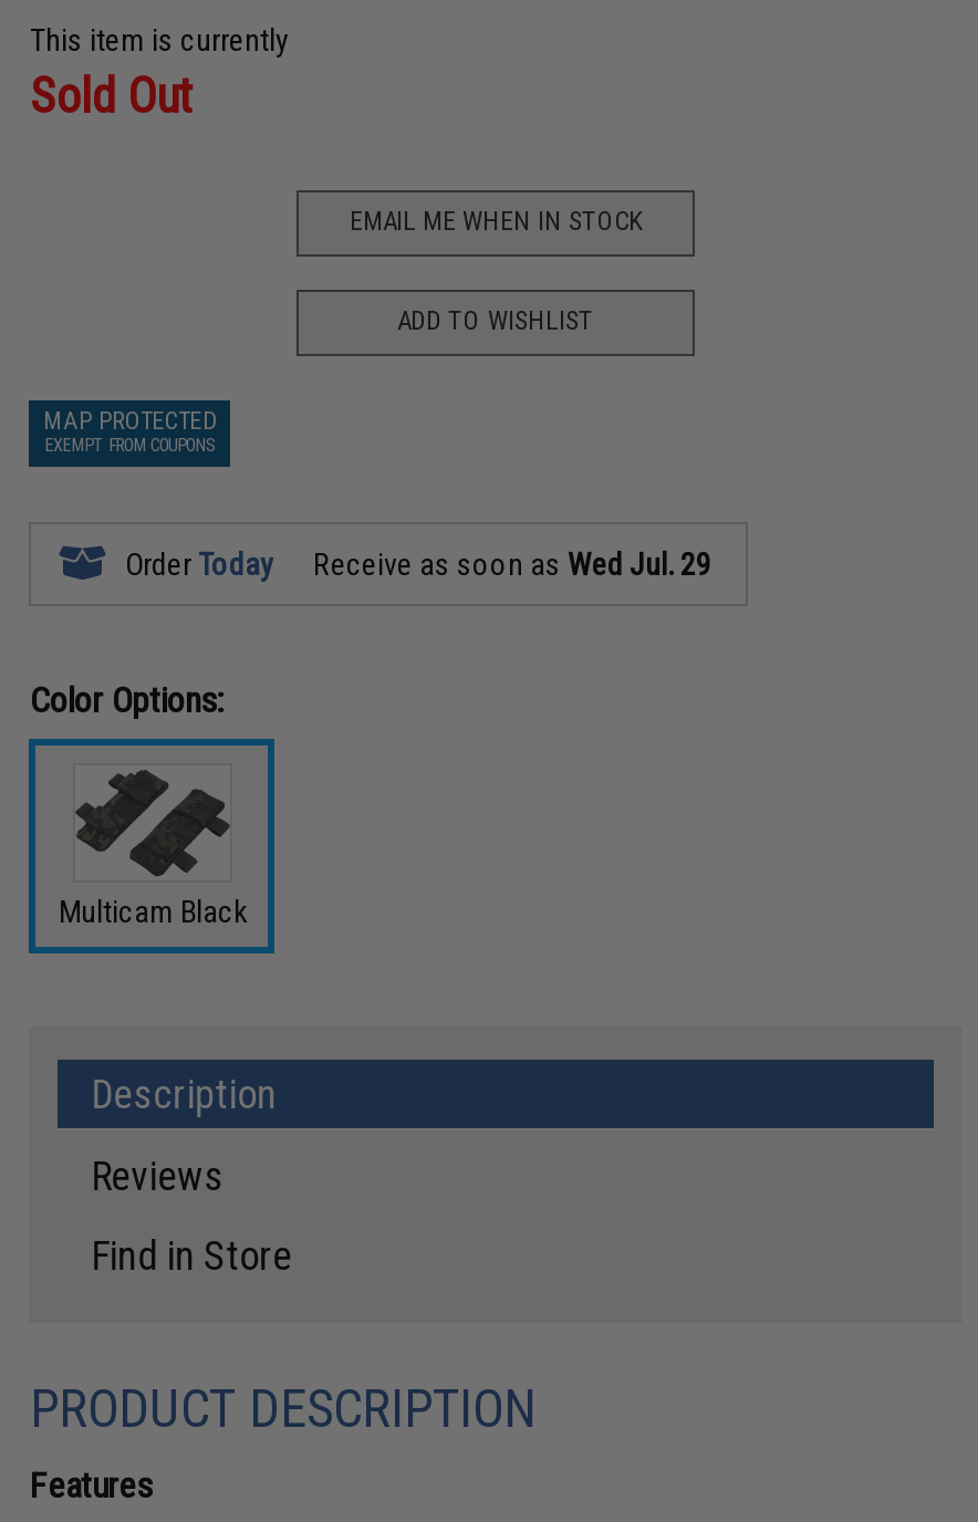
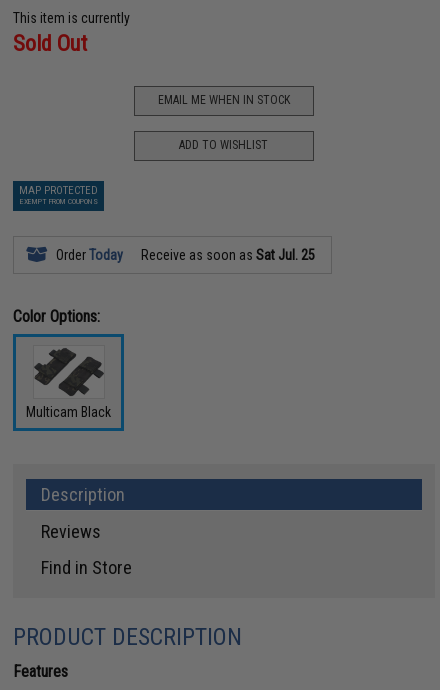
- Receive as soon as Wed Jul. 29
+ Receive as soon as Sat Jul. 25
